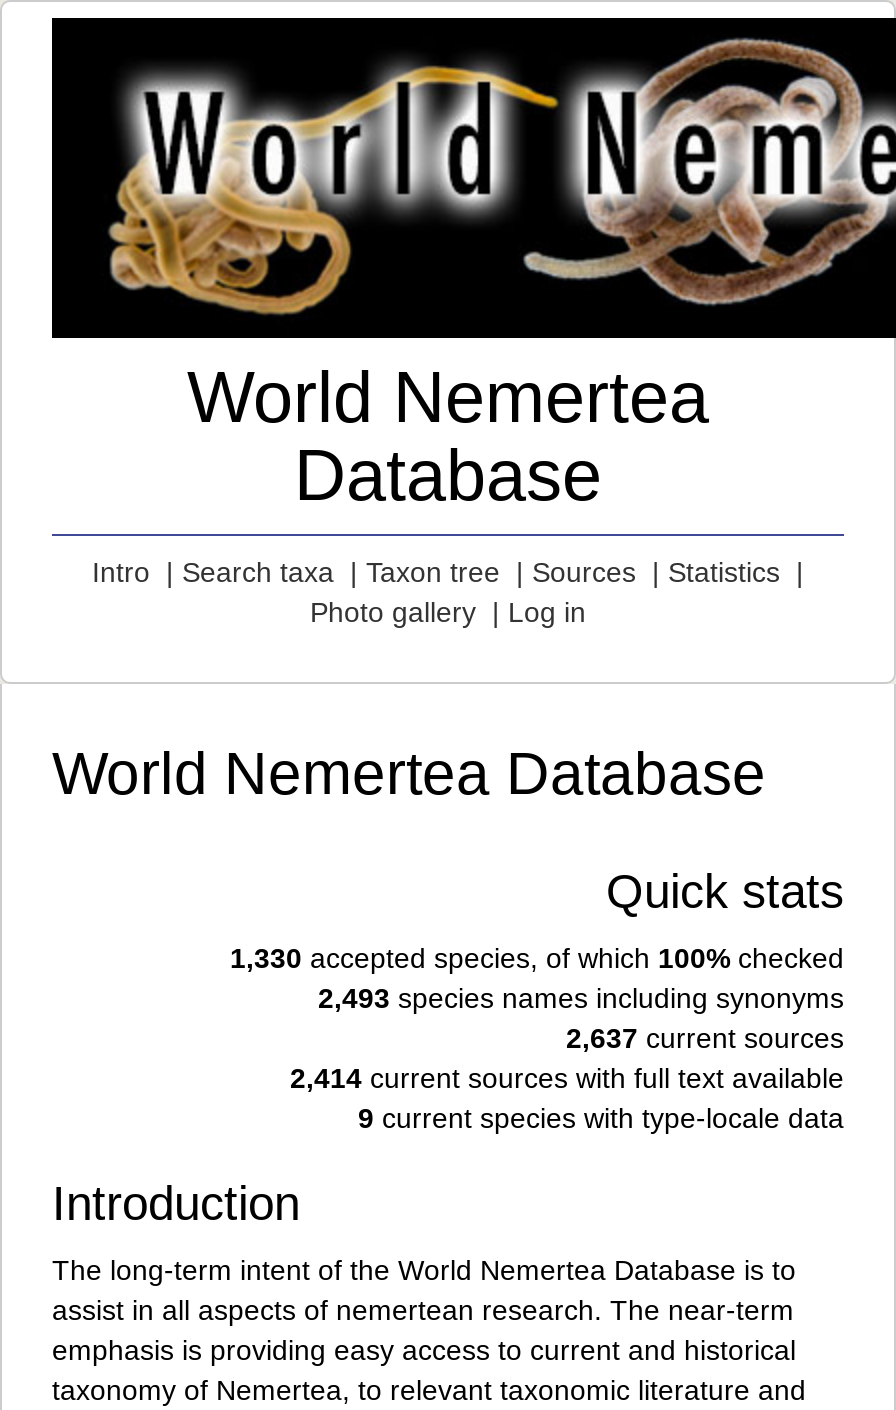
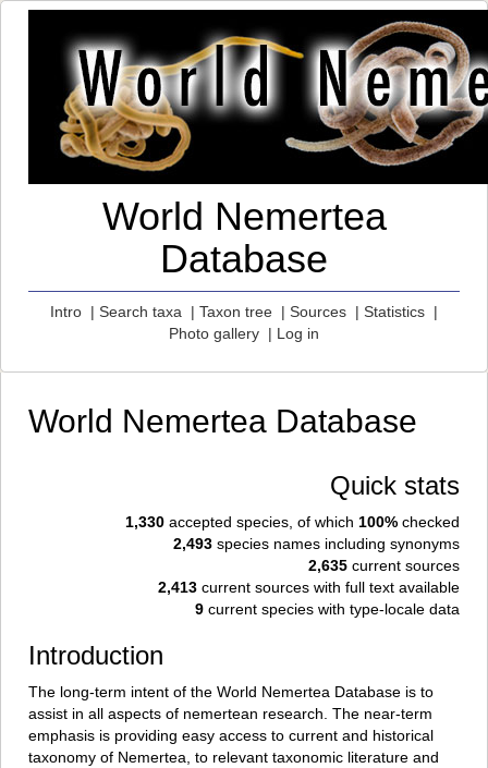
- 2,637 current sources
+ 2,635 current sources

- 2,414 current sources with full text available
+ 2,413 current sources with full text available
